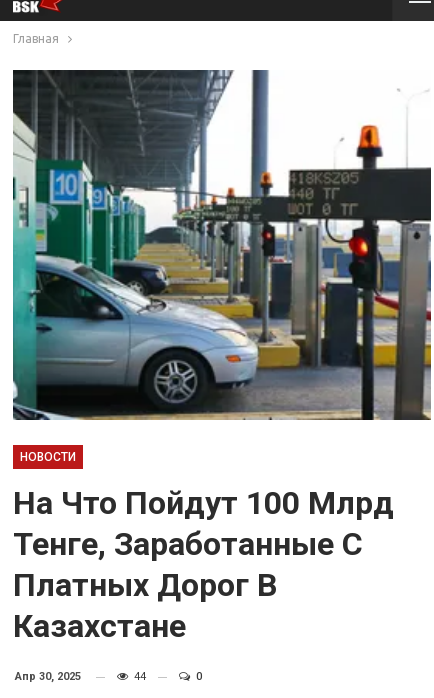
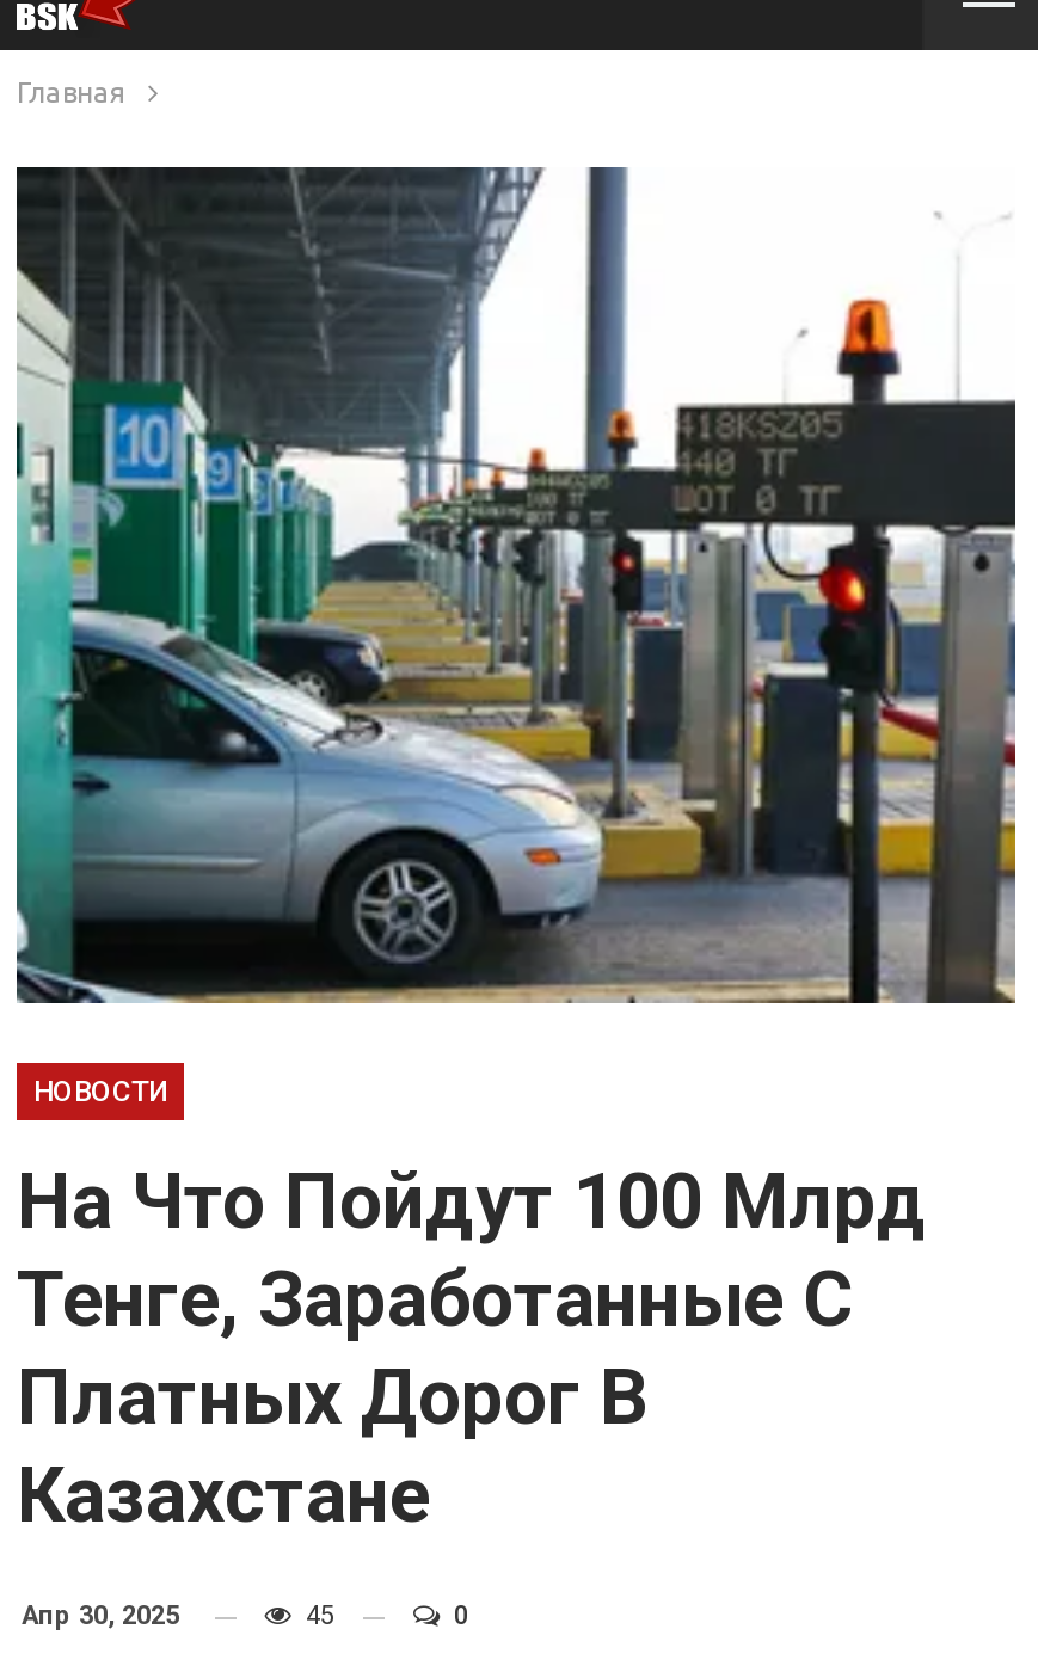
- 44
+ 45
